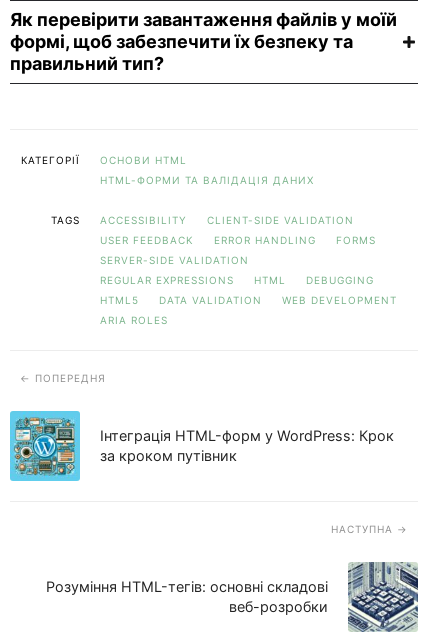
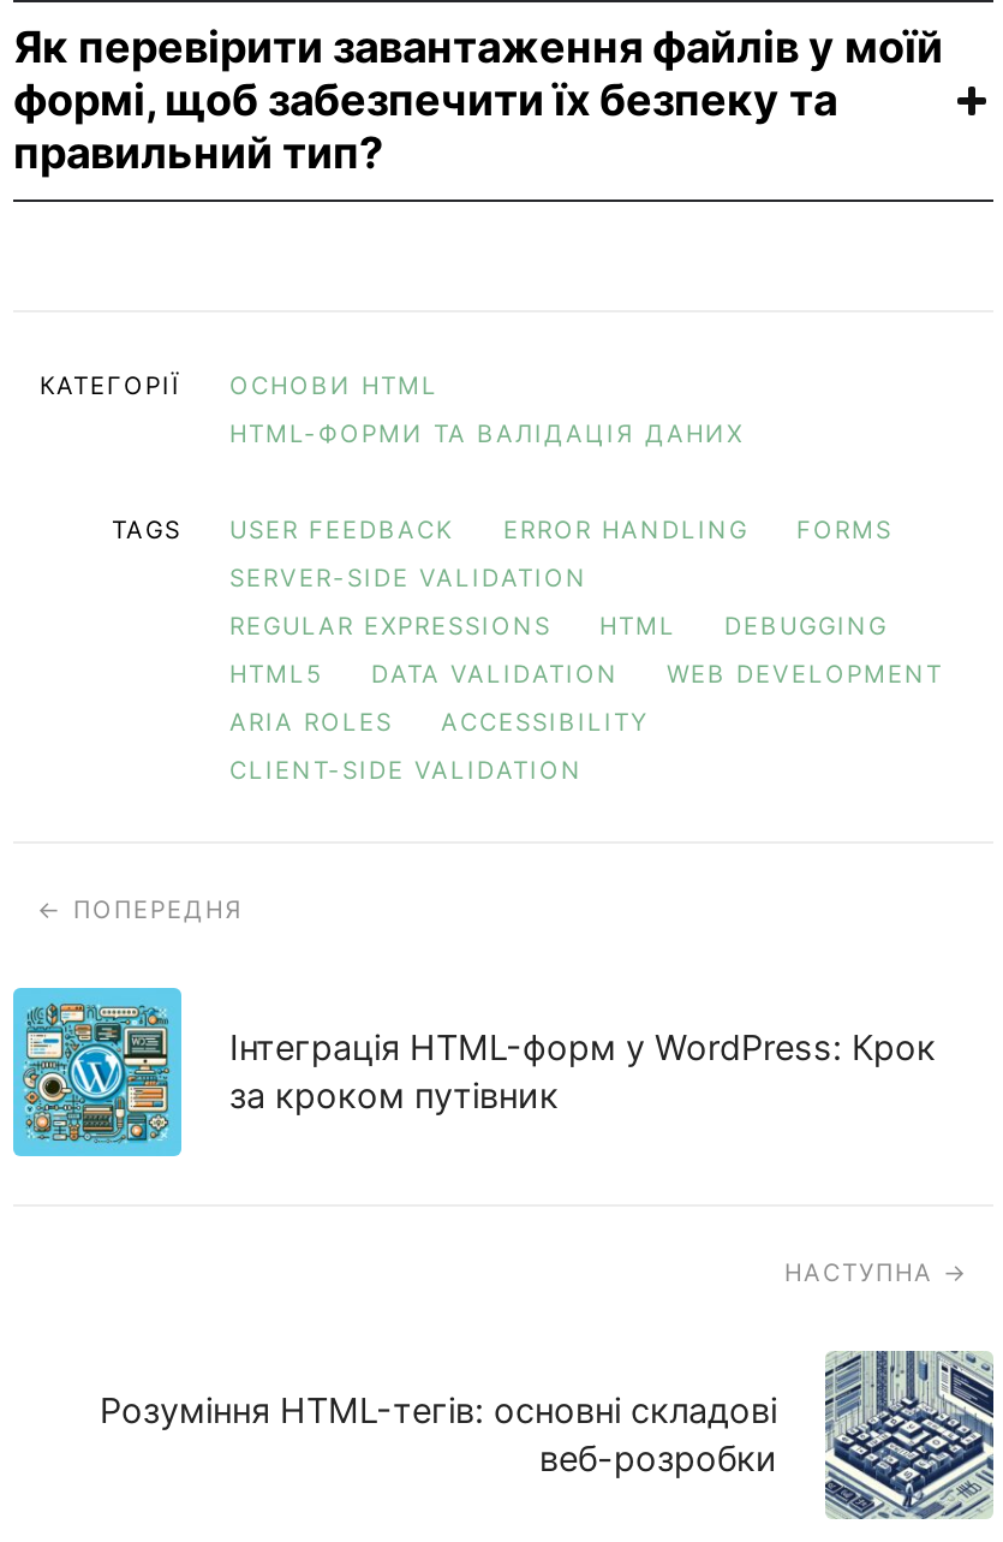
moved down: ACCESSIBILITY | CLIENT-SIDE VALIDATION

moved up: USER FEEDBACK | ERROR HANDLING | FORMS | ... | WEB DEVELOPMENT | ARIA ROLES
